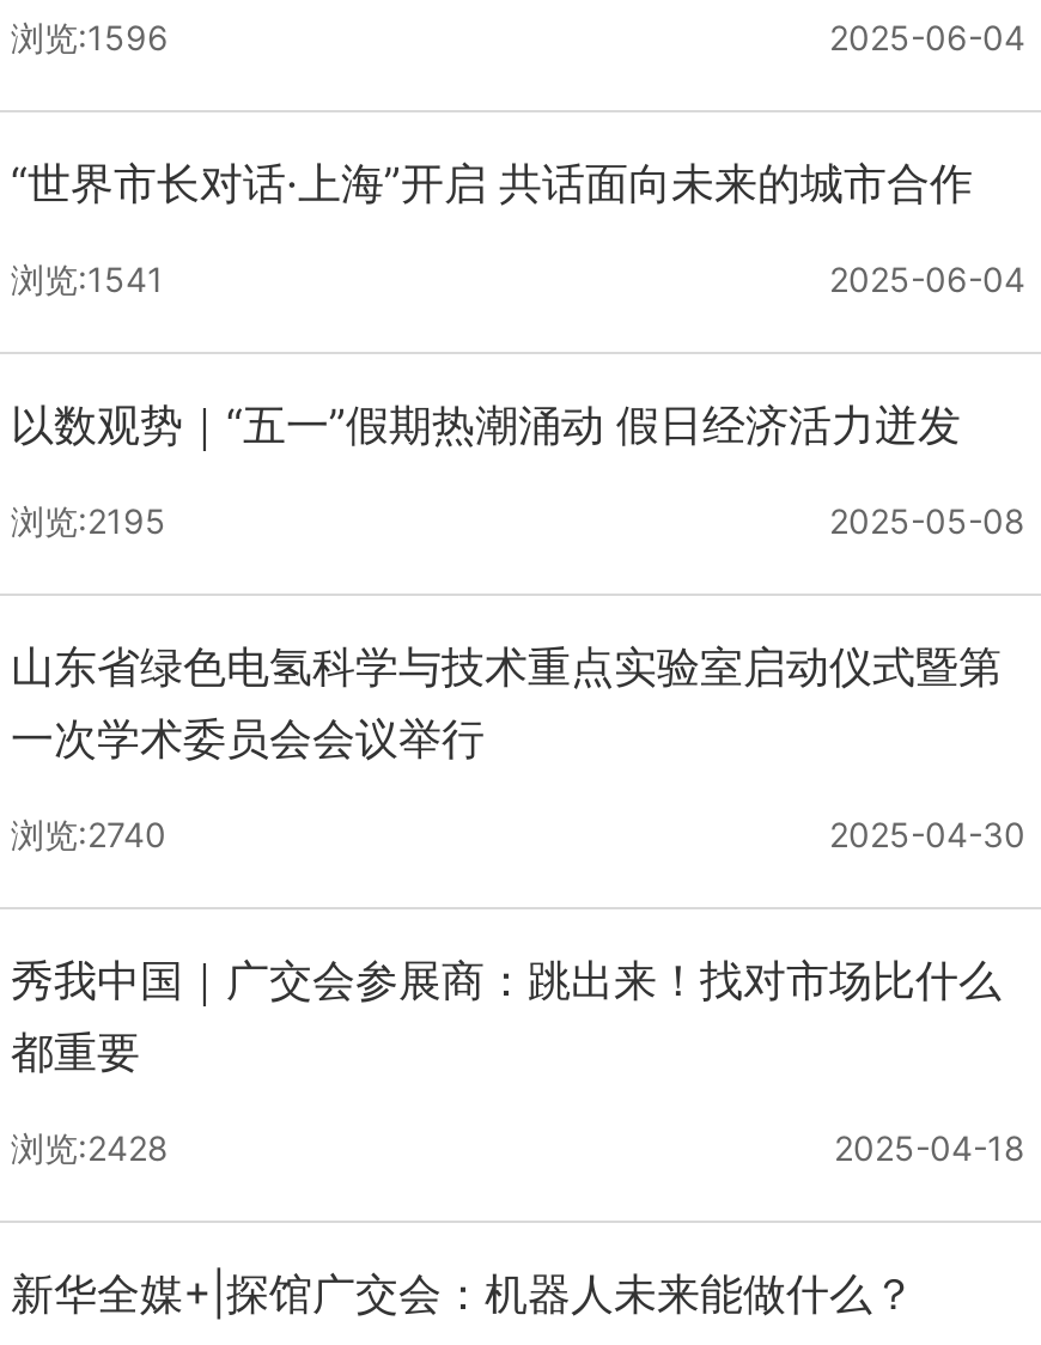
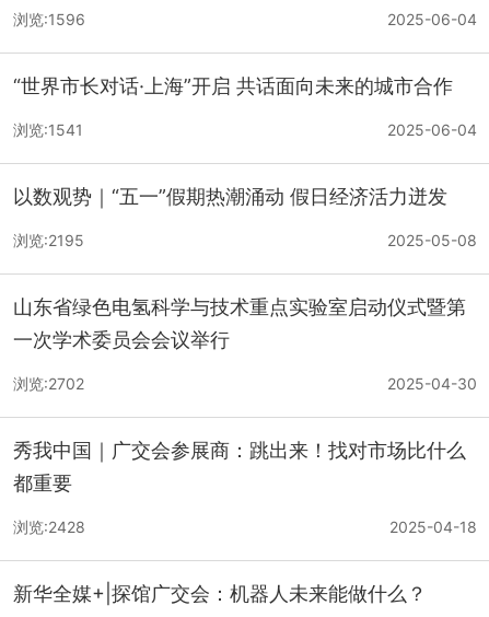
- 浏览:2740
+ 浏览:2702
